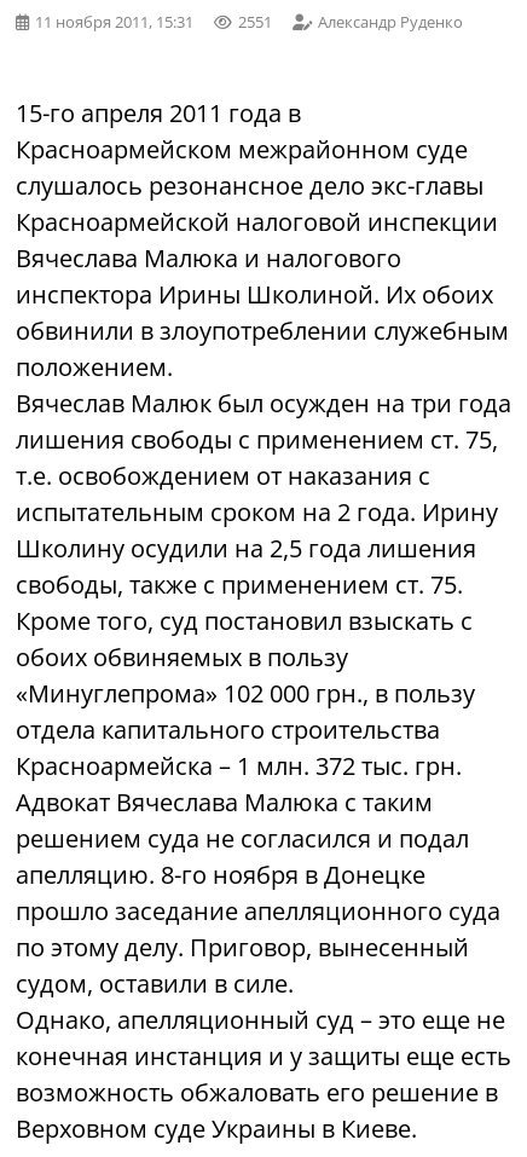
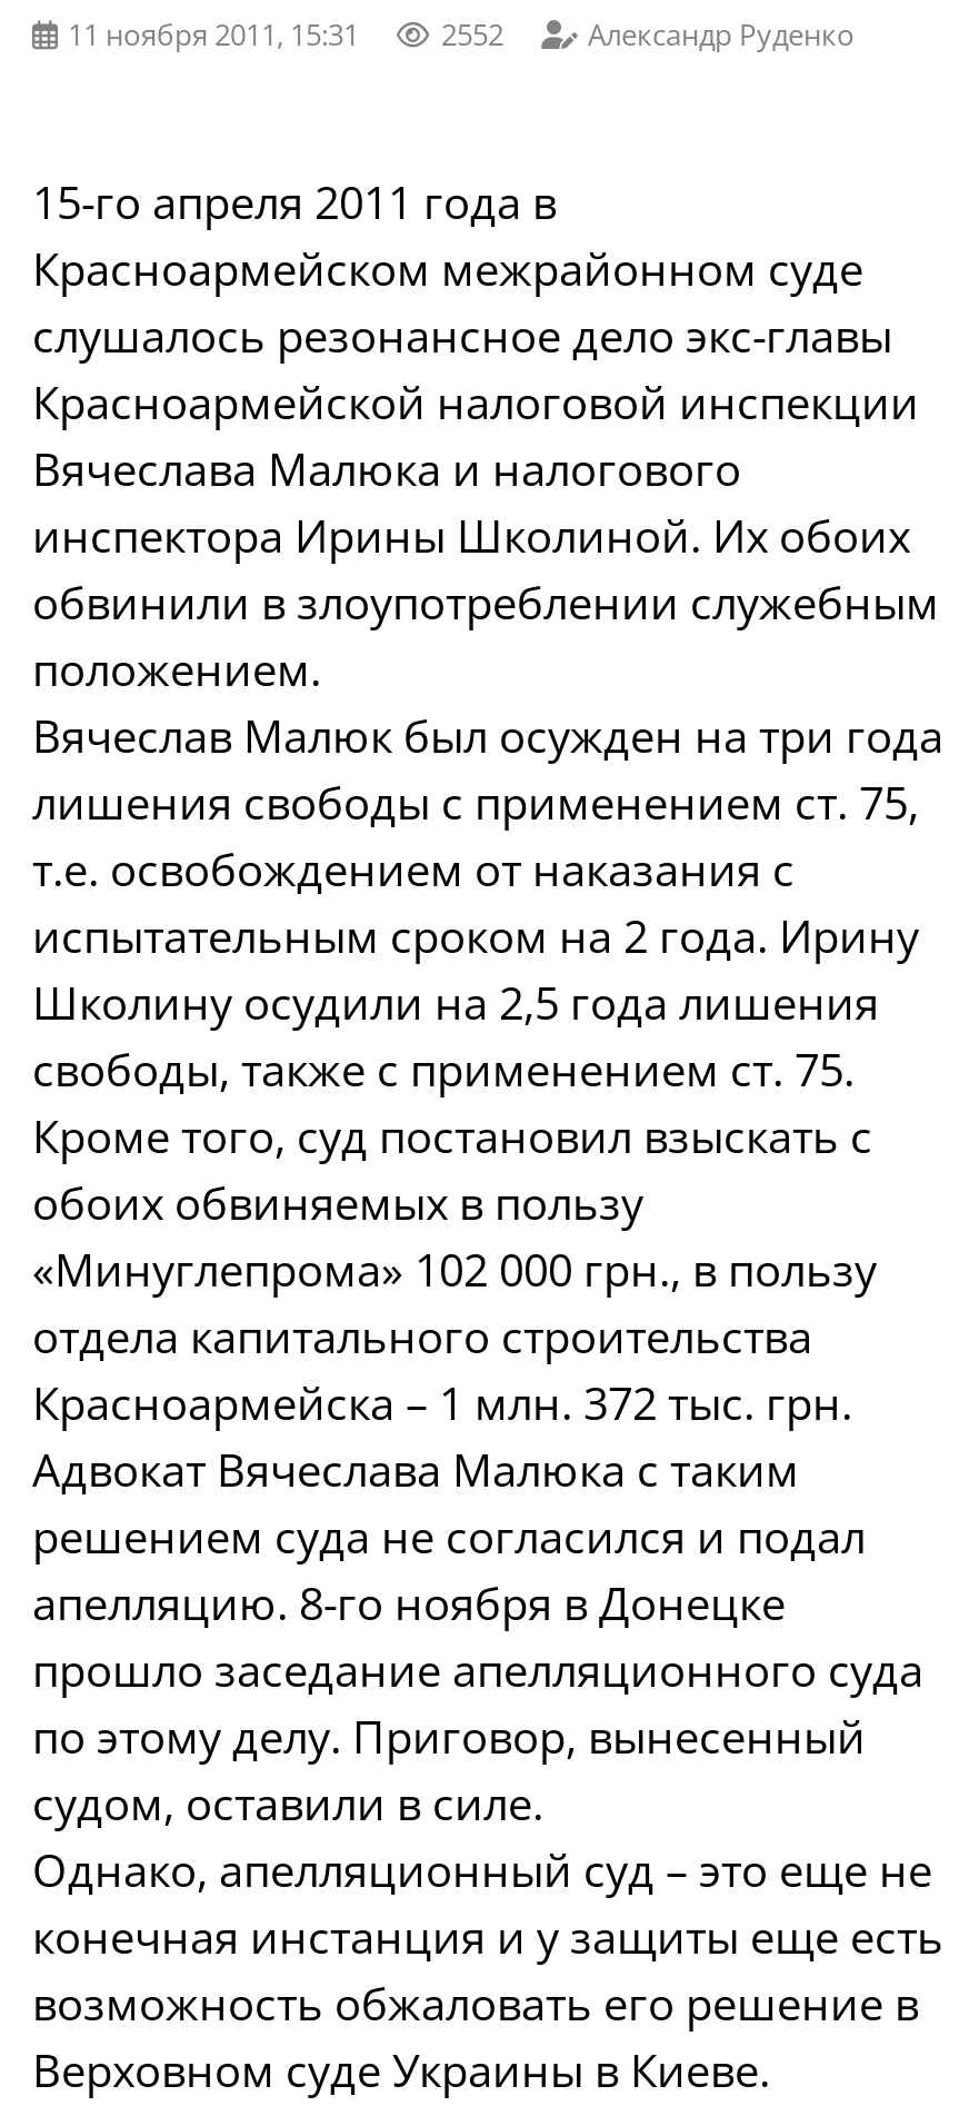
- 2551
+ 2552
